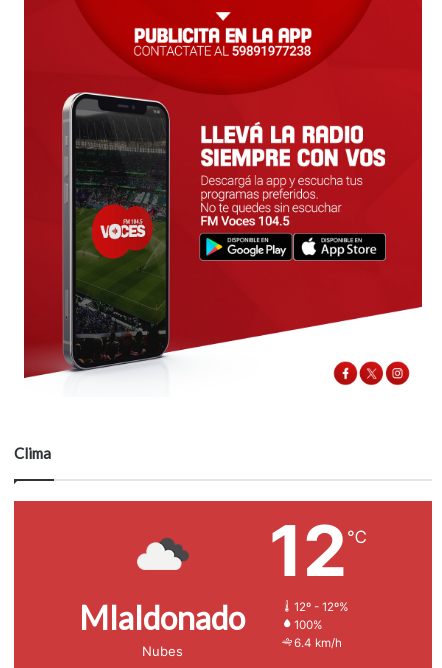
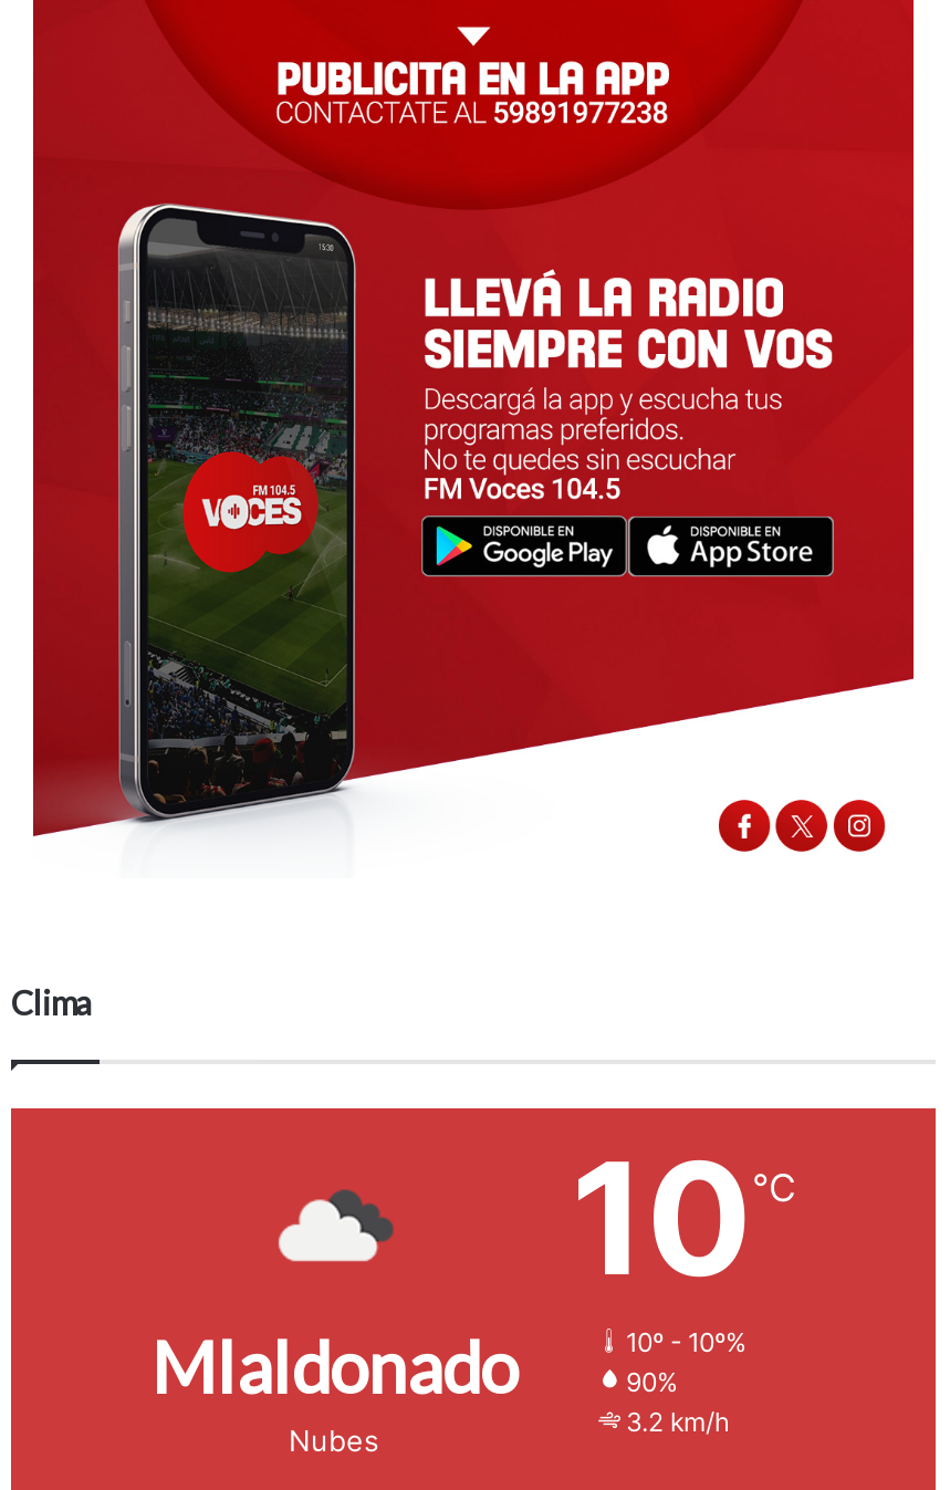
- 12℃
- 12º - 12º%
- 100%
- 6.4 km/h
+ 10℃
+ 10º - 10º%
+ 90%
+ 3.2 km/h
